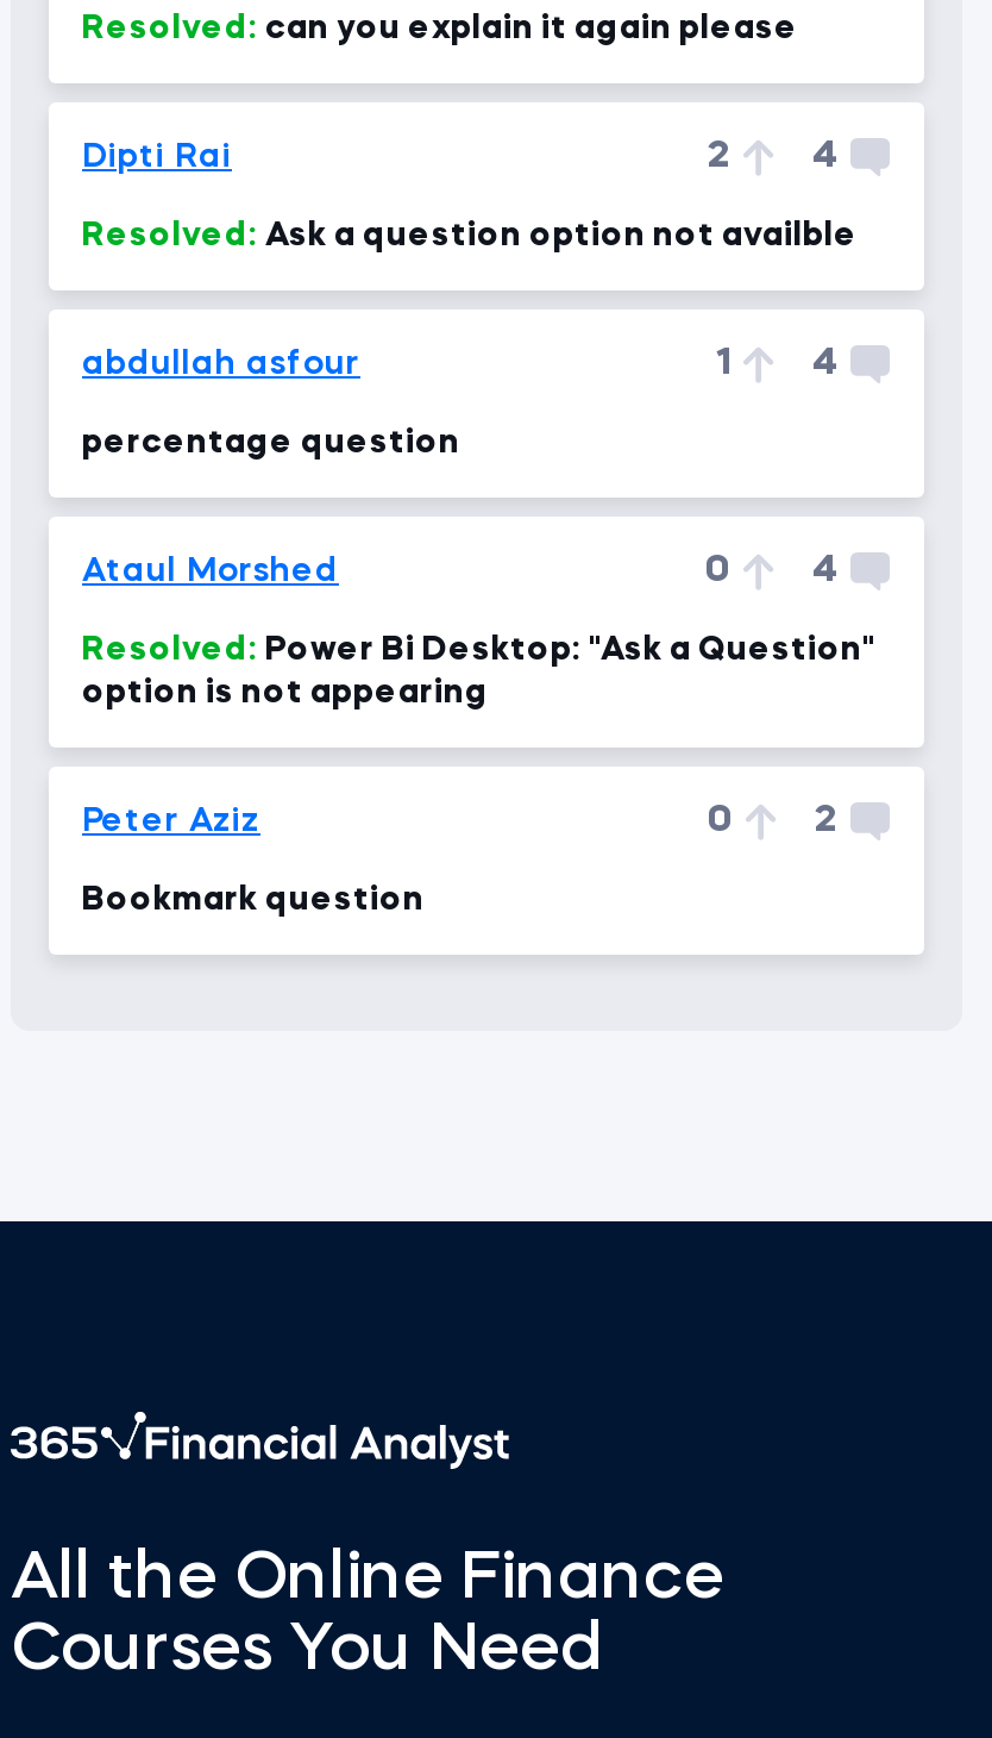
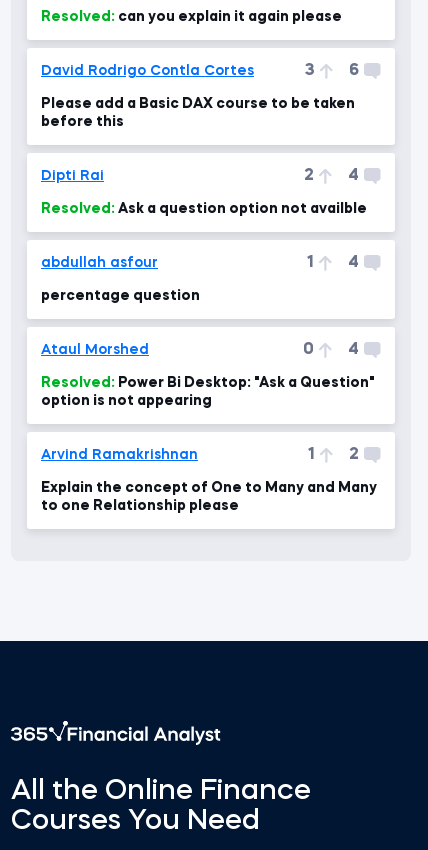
+ David Rodrigo Contla Cortes
+ 3
+ 6
+ Please add a Basic DAX course to be taken
+ before this

- Peter Aziz
- 0
+ Arvind Ramakrishnan
+ 1

- Bookmark question
+ Explain the concept of One to Many and Many
+ to one Relationship please
